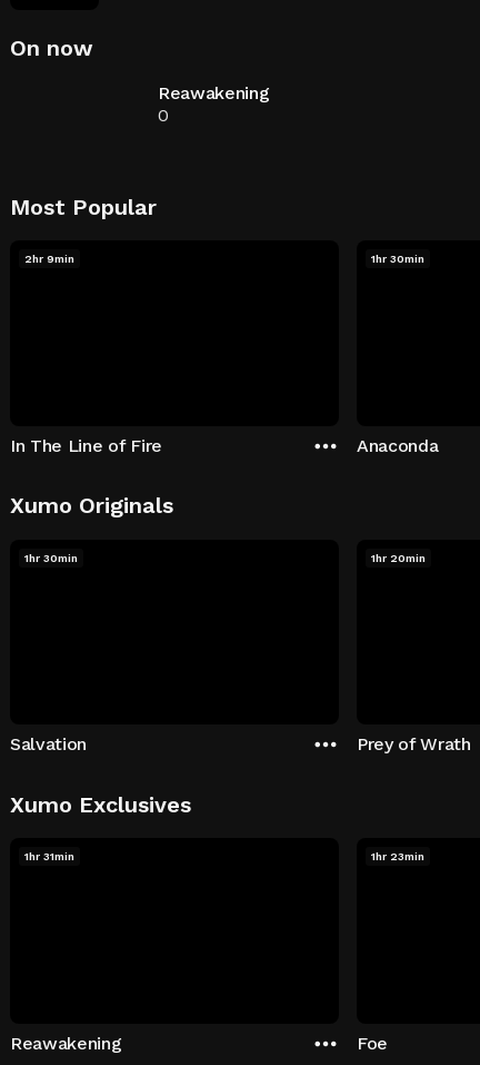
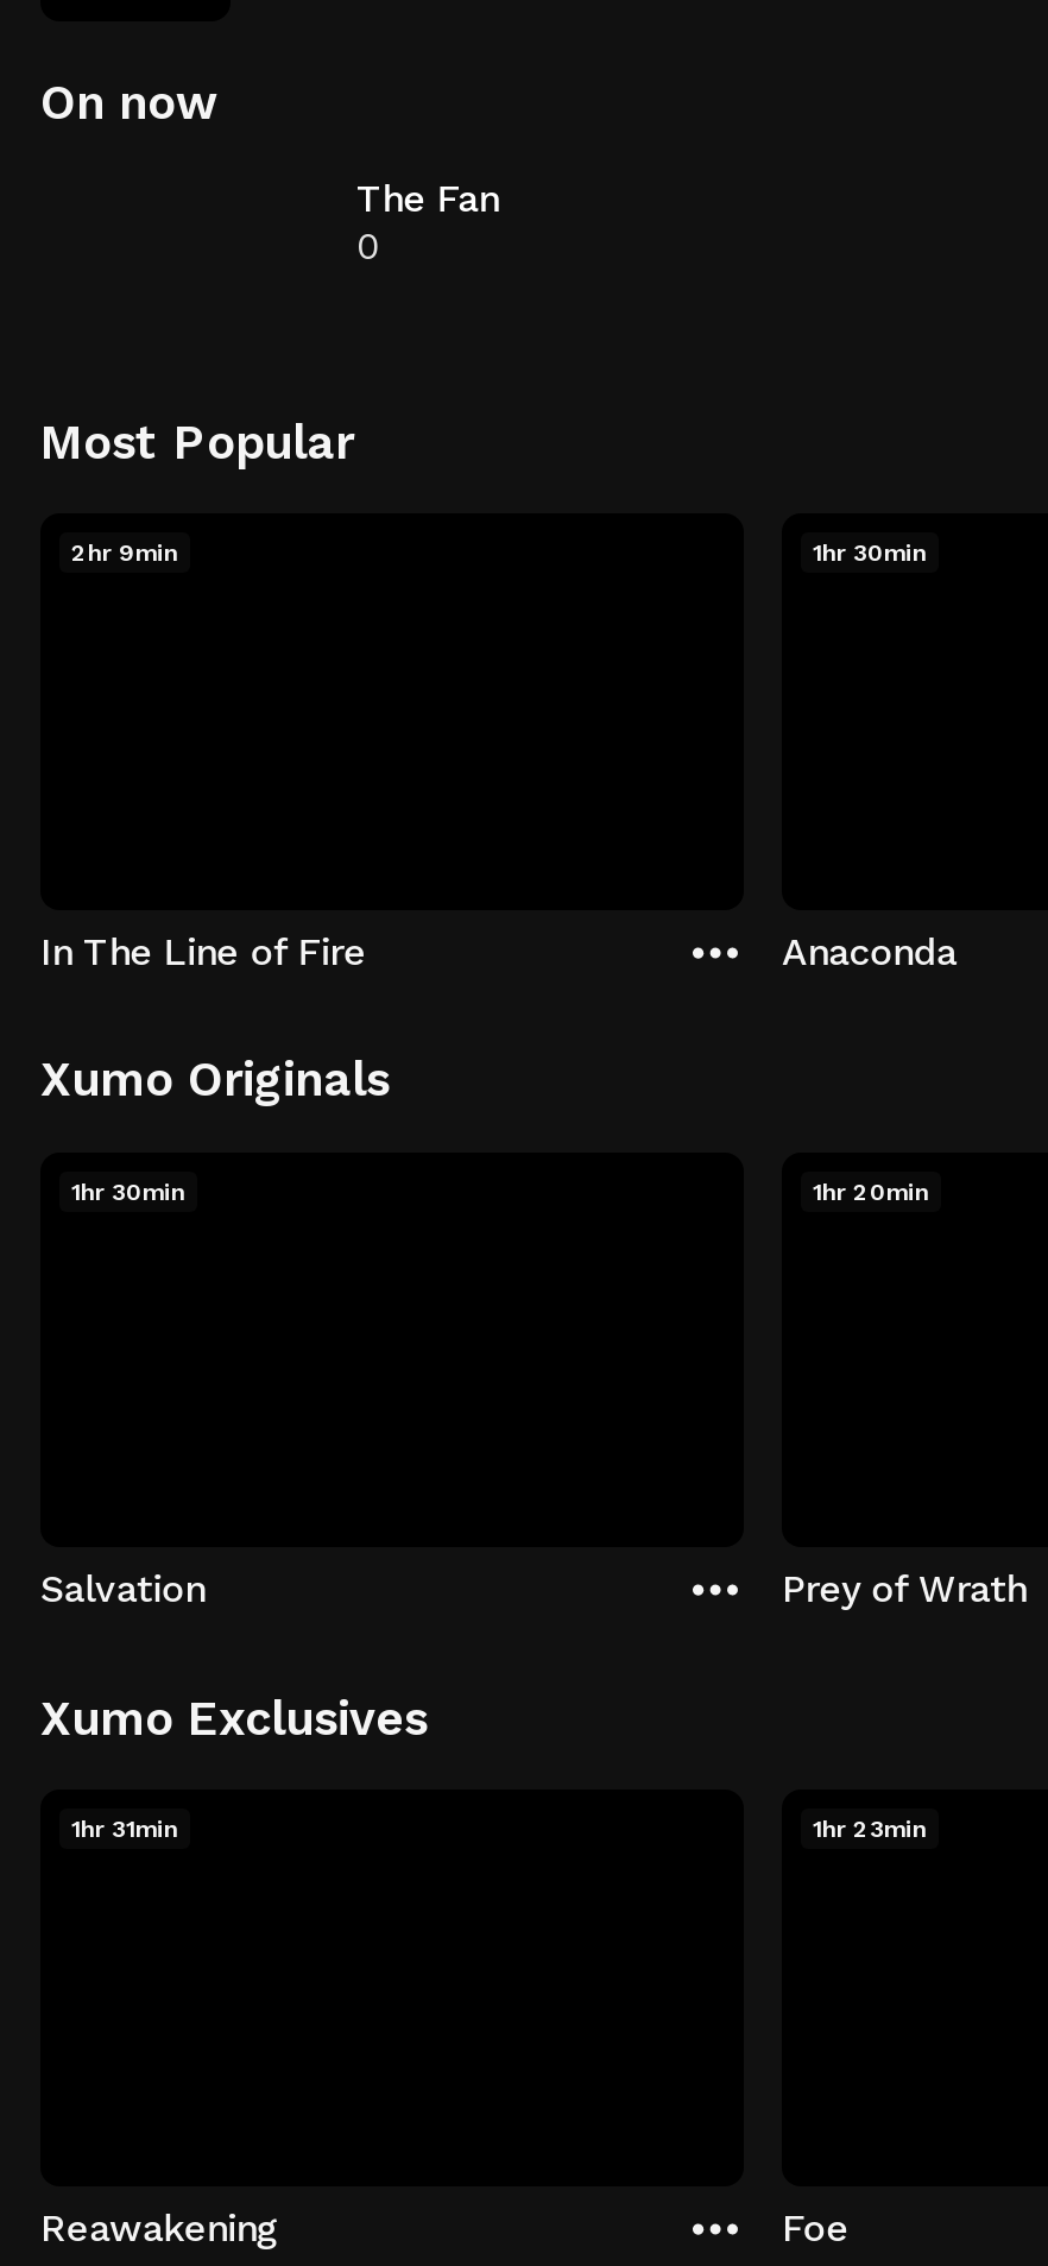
- Reawakening
+ The Fan
